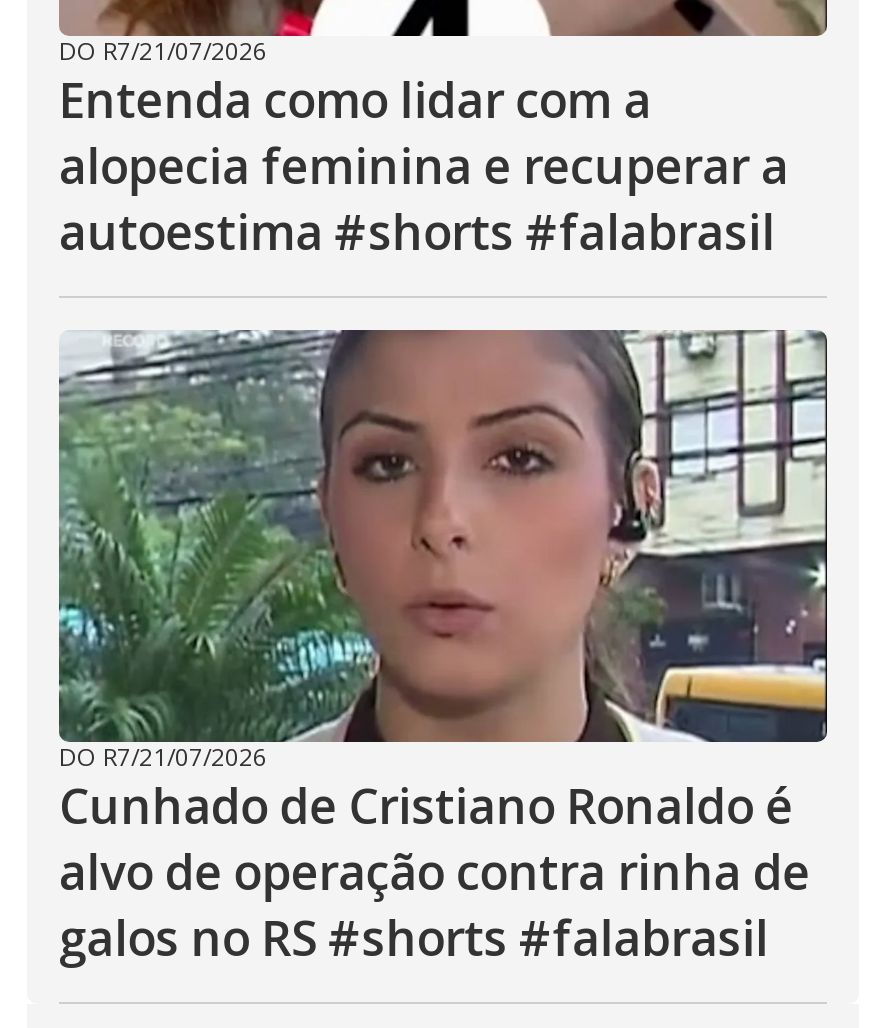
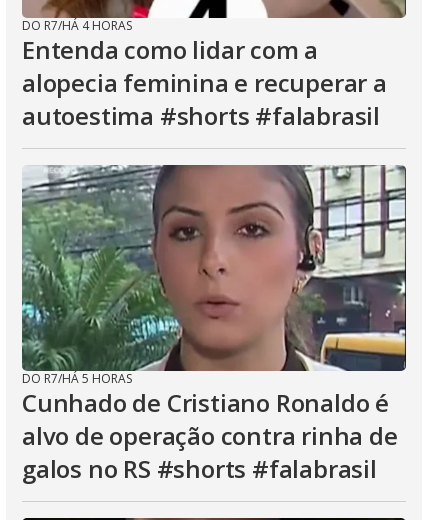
- DO R7/21/07/2026
+ DO R7/HÁ 4 HORAS

- DO R7/21/07/2026
+ DO R7/HÁ 5 HORAS
